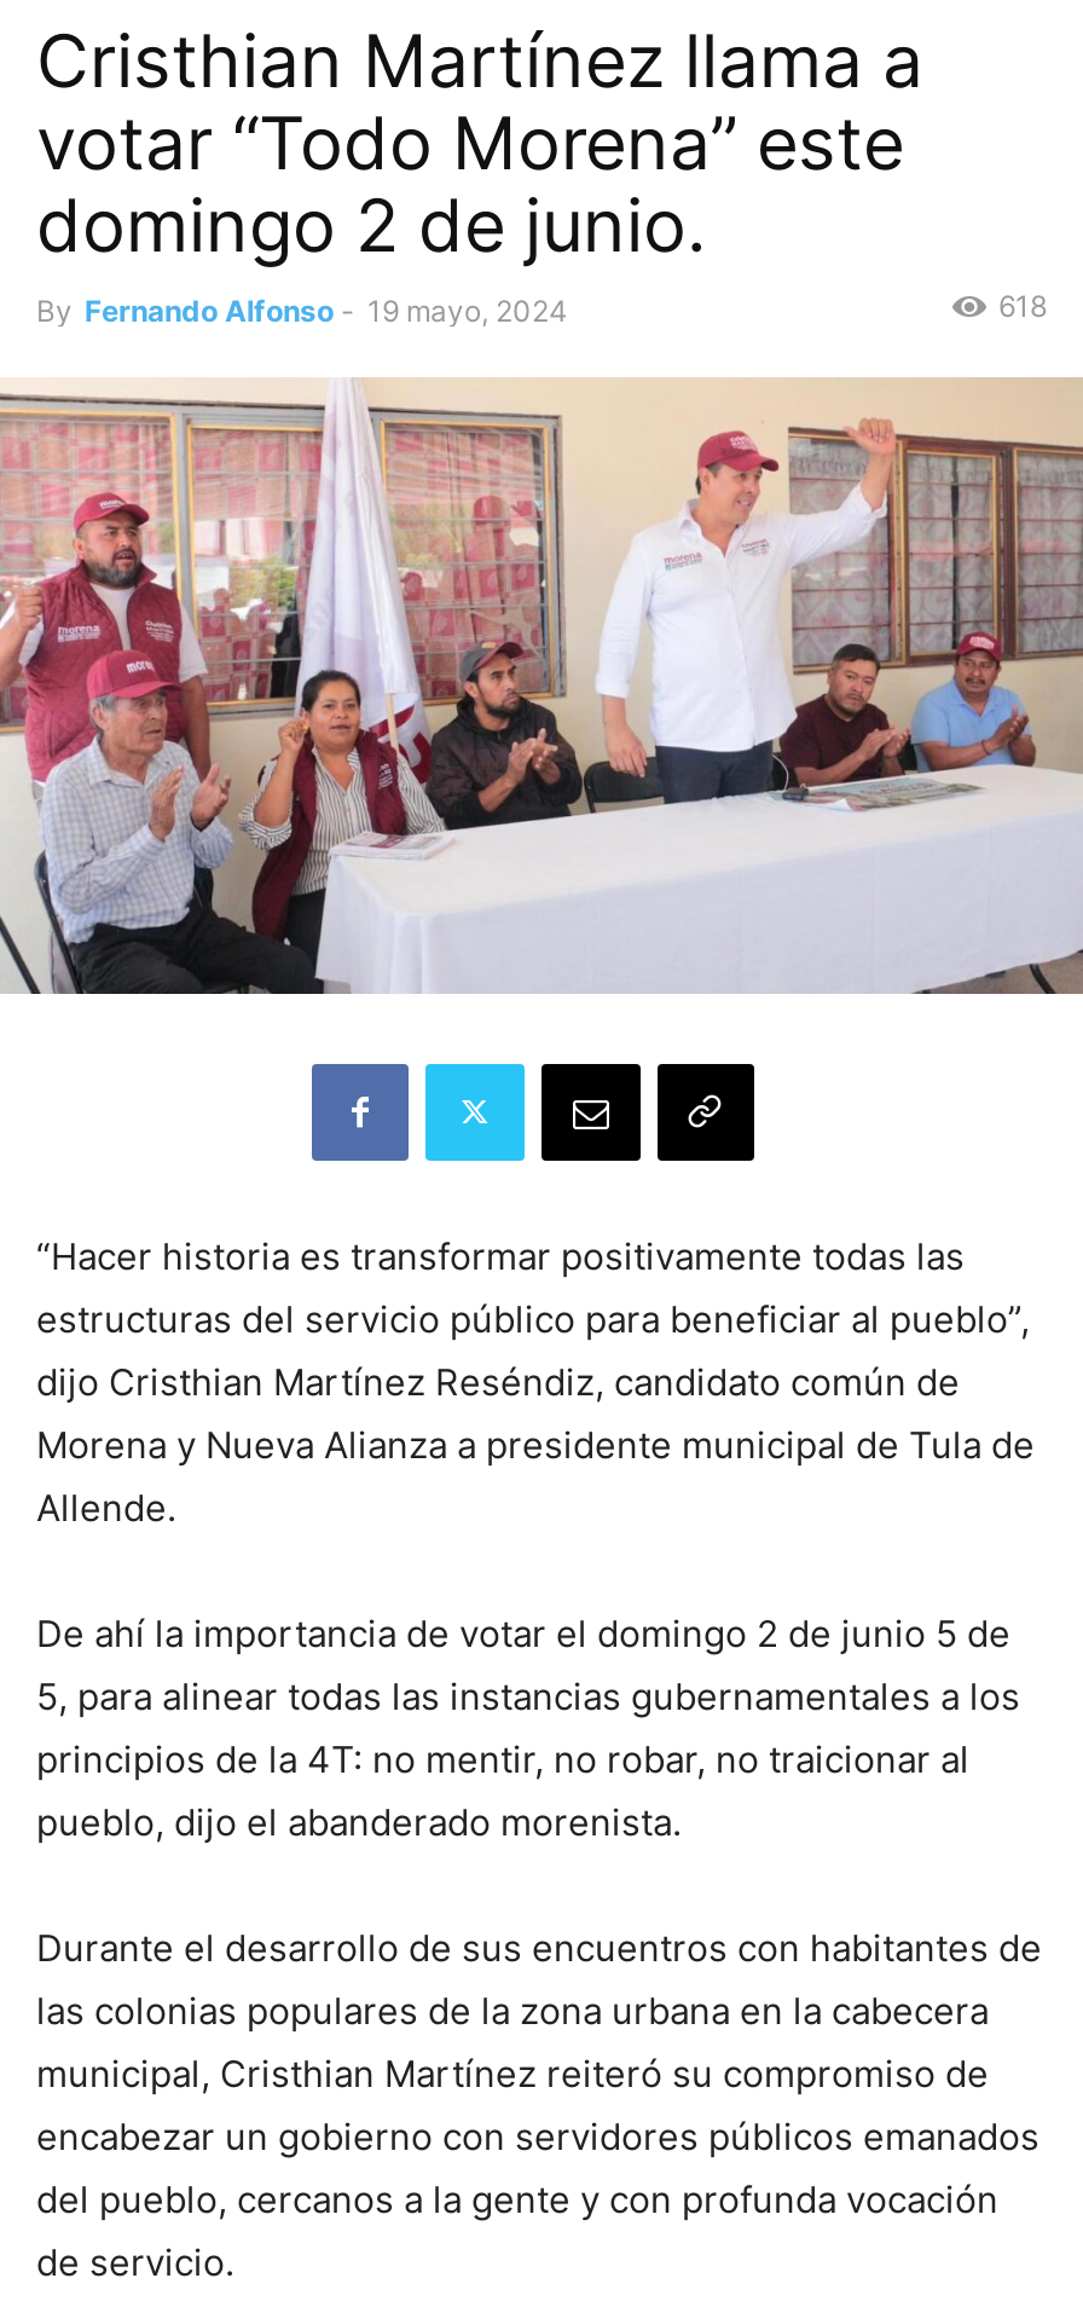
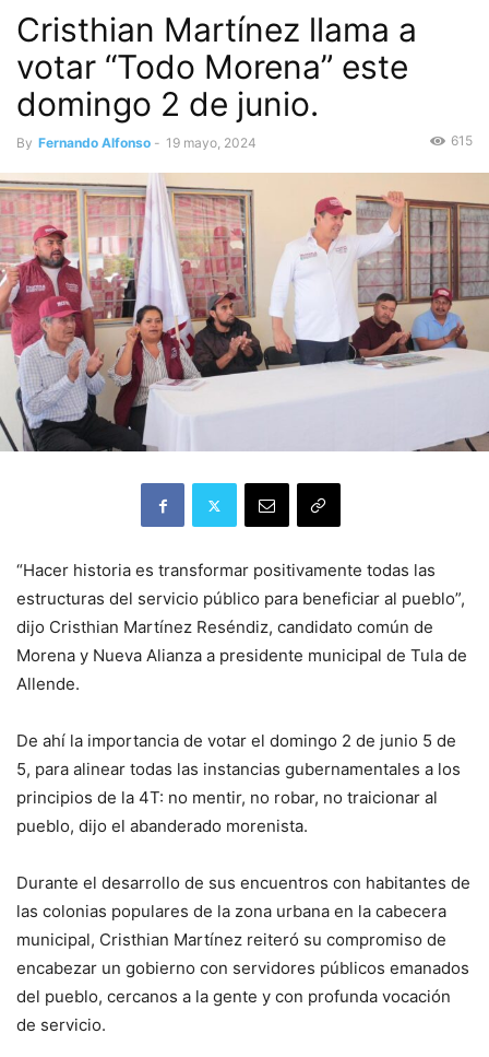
- 618
+ 615
